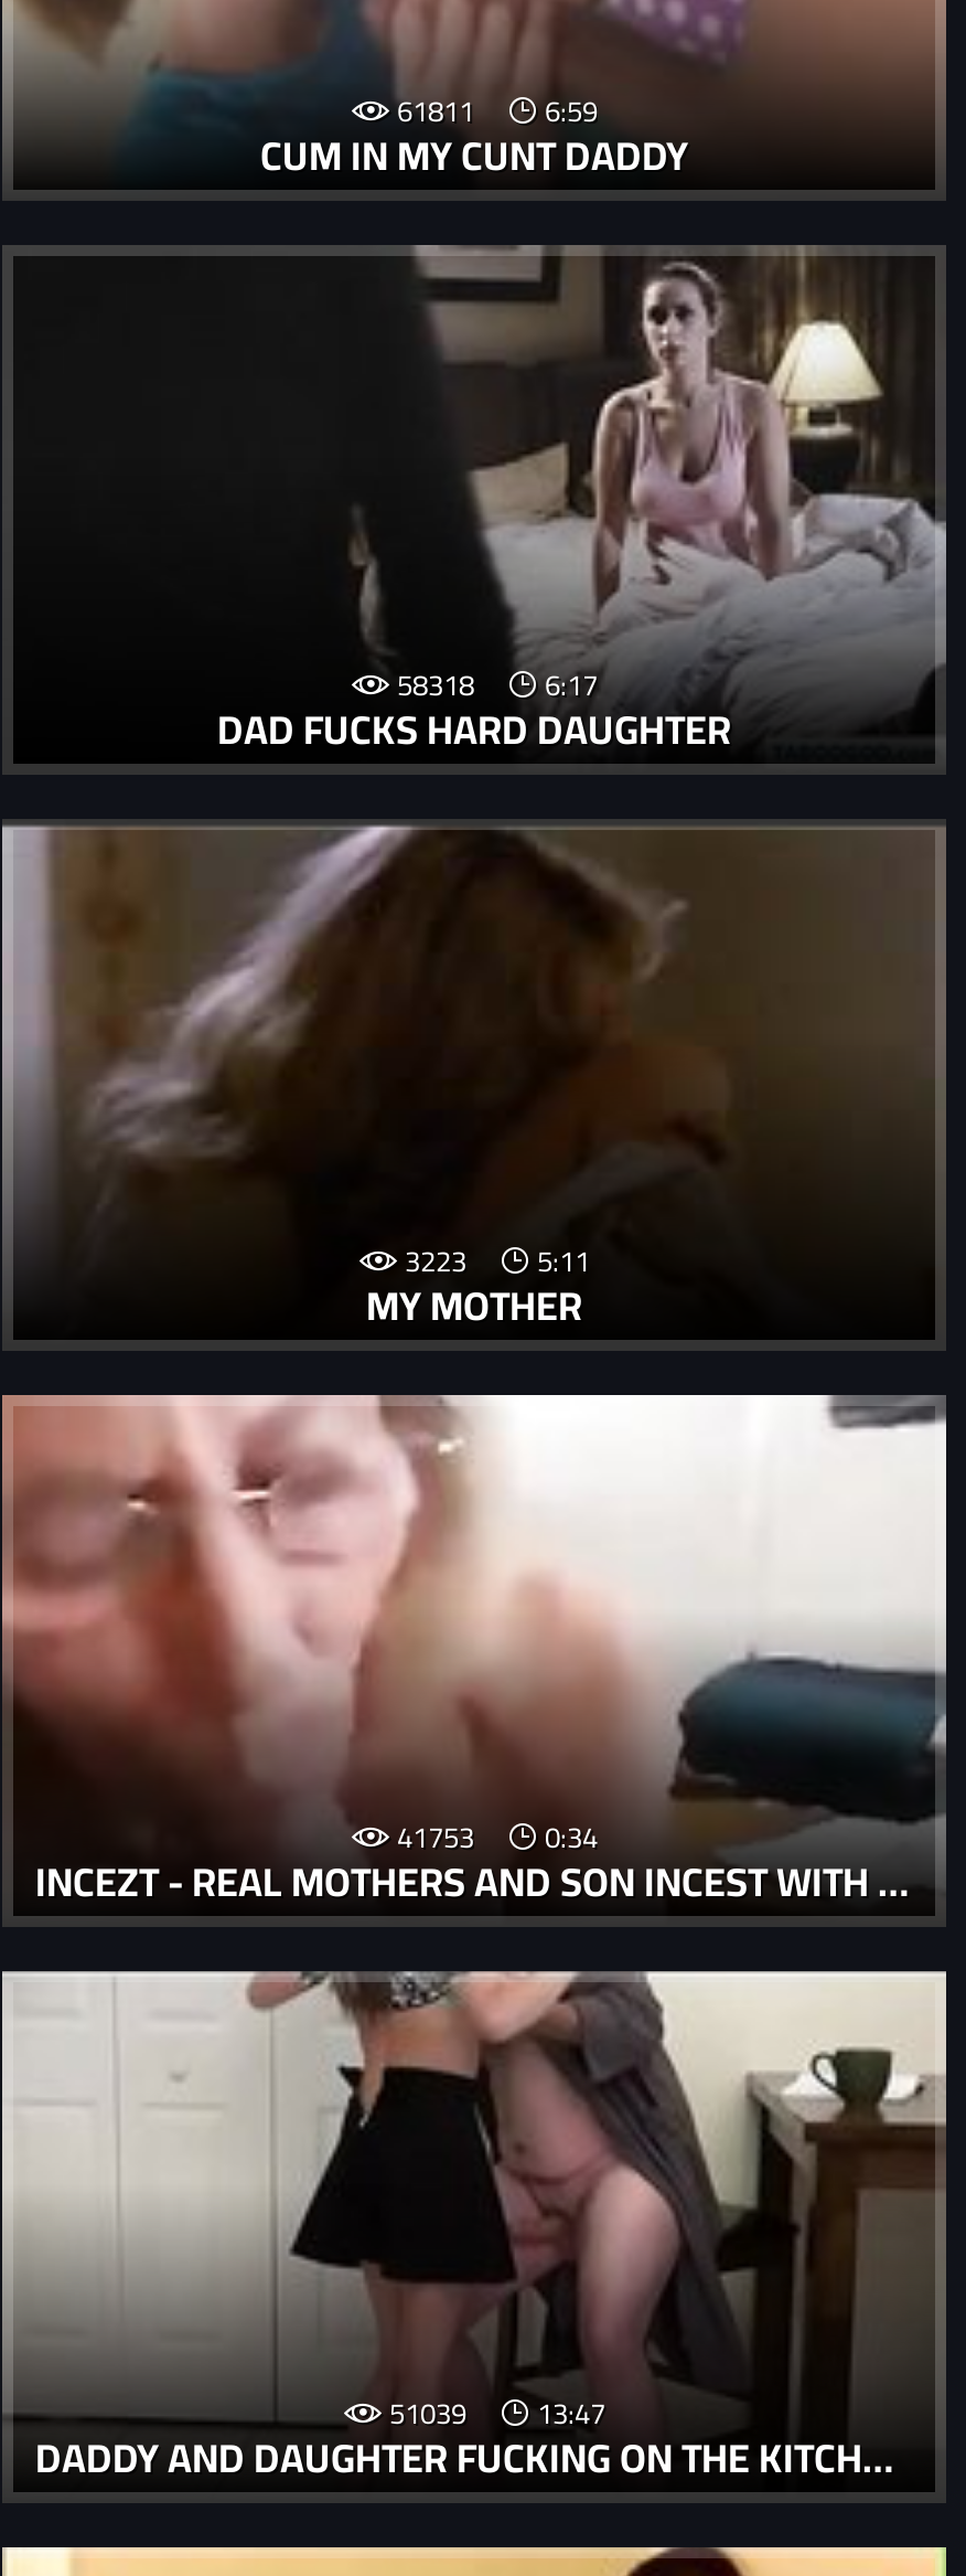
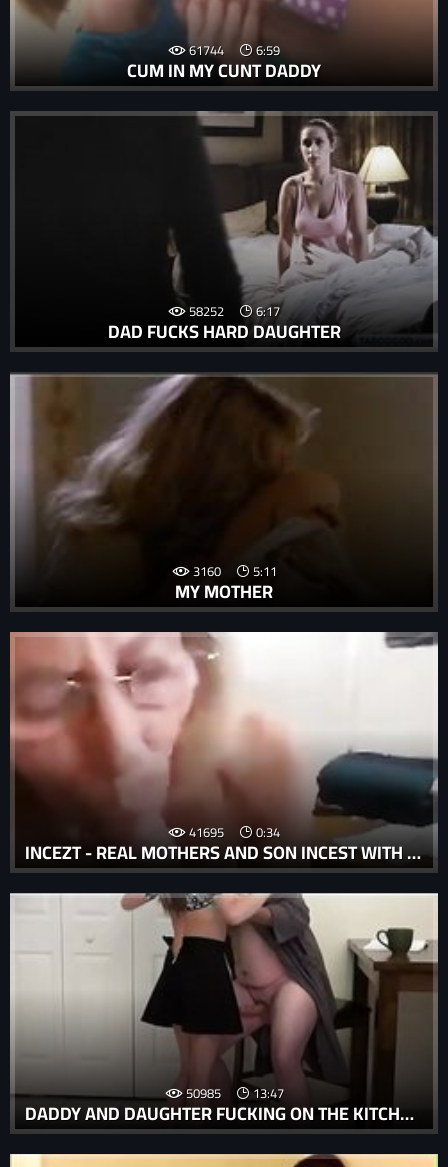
- 61811 6:59
+ 61744 6:59

- 58318 6:17
+ 58252 6:17

- 3223 5:11
+ 3160 5:11

- 41753 0:34
+ 41695 0:34

- 51039 13:47
+ 50985 13:47
